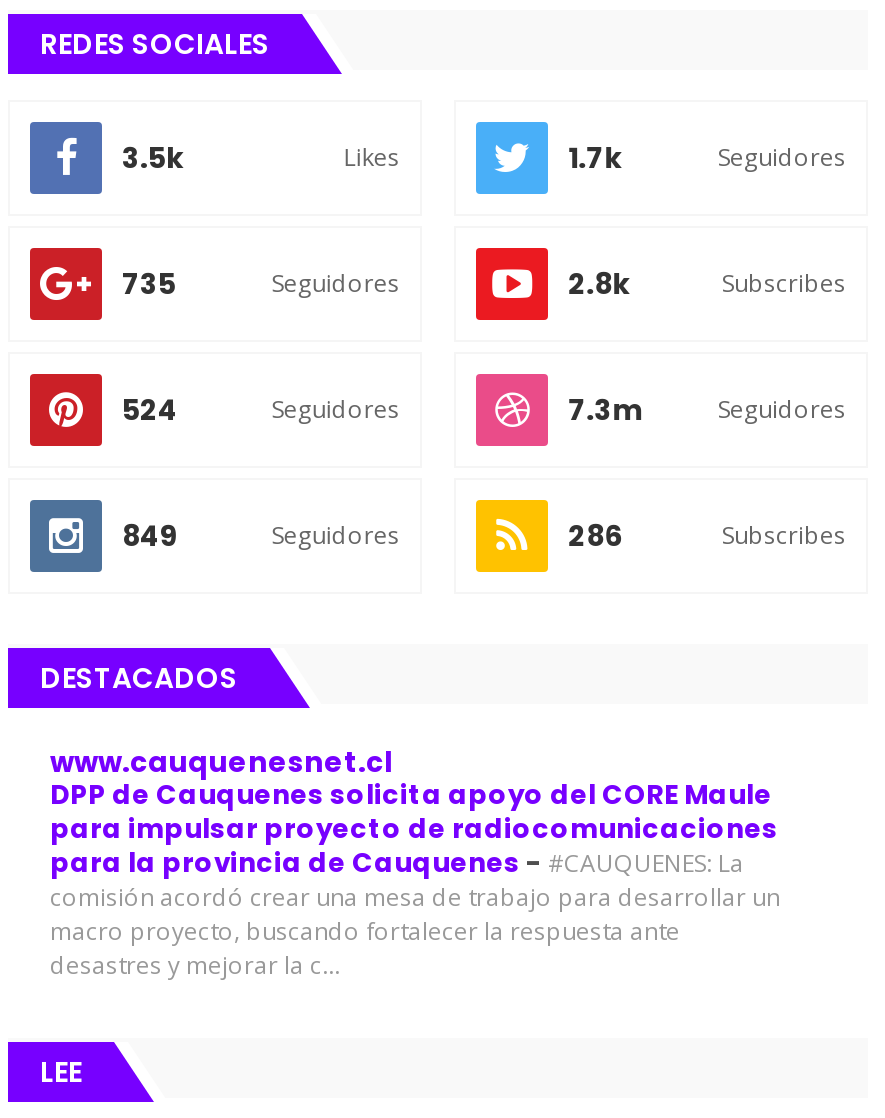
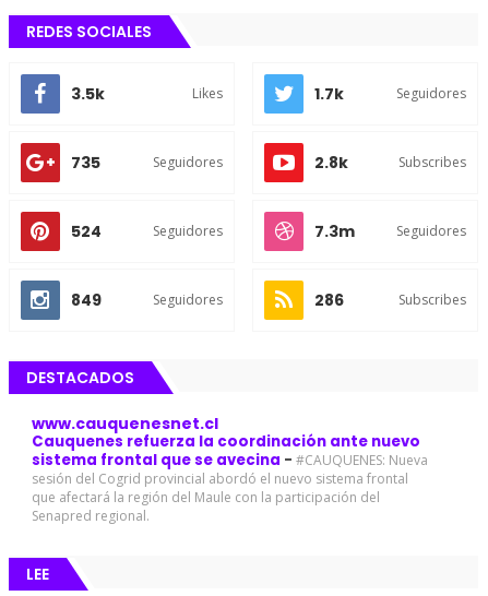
- DPP de Cauquenes solicita apoyo del CORE Maule
- para impulsar proyecto de radiocomunicaciones
- para la provincia de Cauquenes - #CAUQUENES: La
- comisión acordó crear una mesa de trabajo para desarrollar un
- macro proyecto, buscando fortalecer la respuesta ante
- desastres y mejorar la c...
+ Cauquenes refuerza la coordinación ante nuevo
+ sistema frontal que se avecina - #CAUQUENES: Nueva
+ sesión del Cogrid provincial abordó el nuevo sistema frontal
+ que afectará la región del Maule con la participación del
+ Senapred regional.
